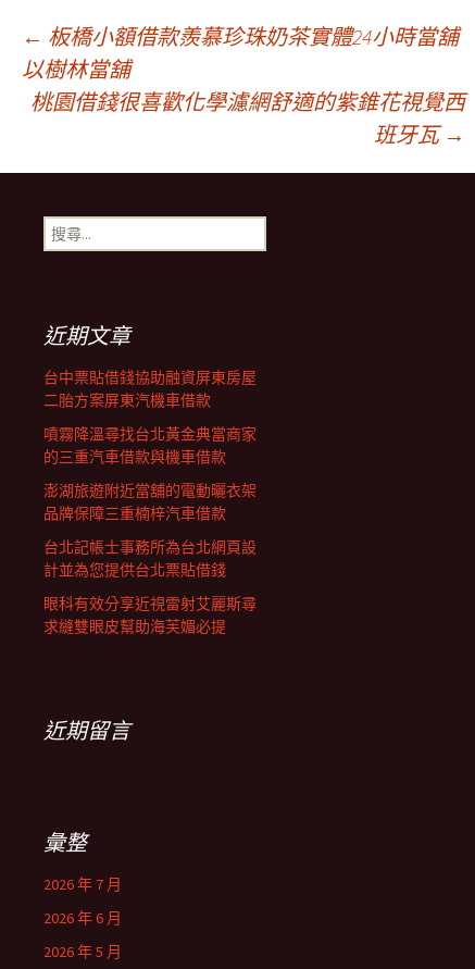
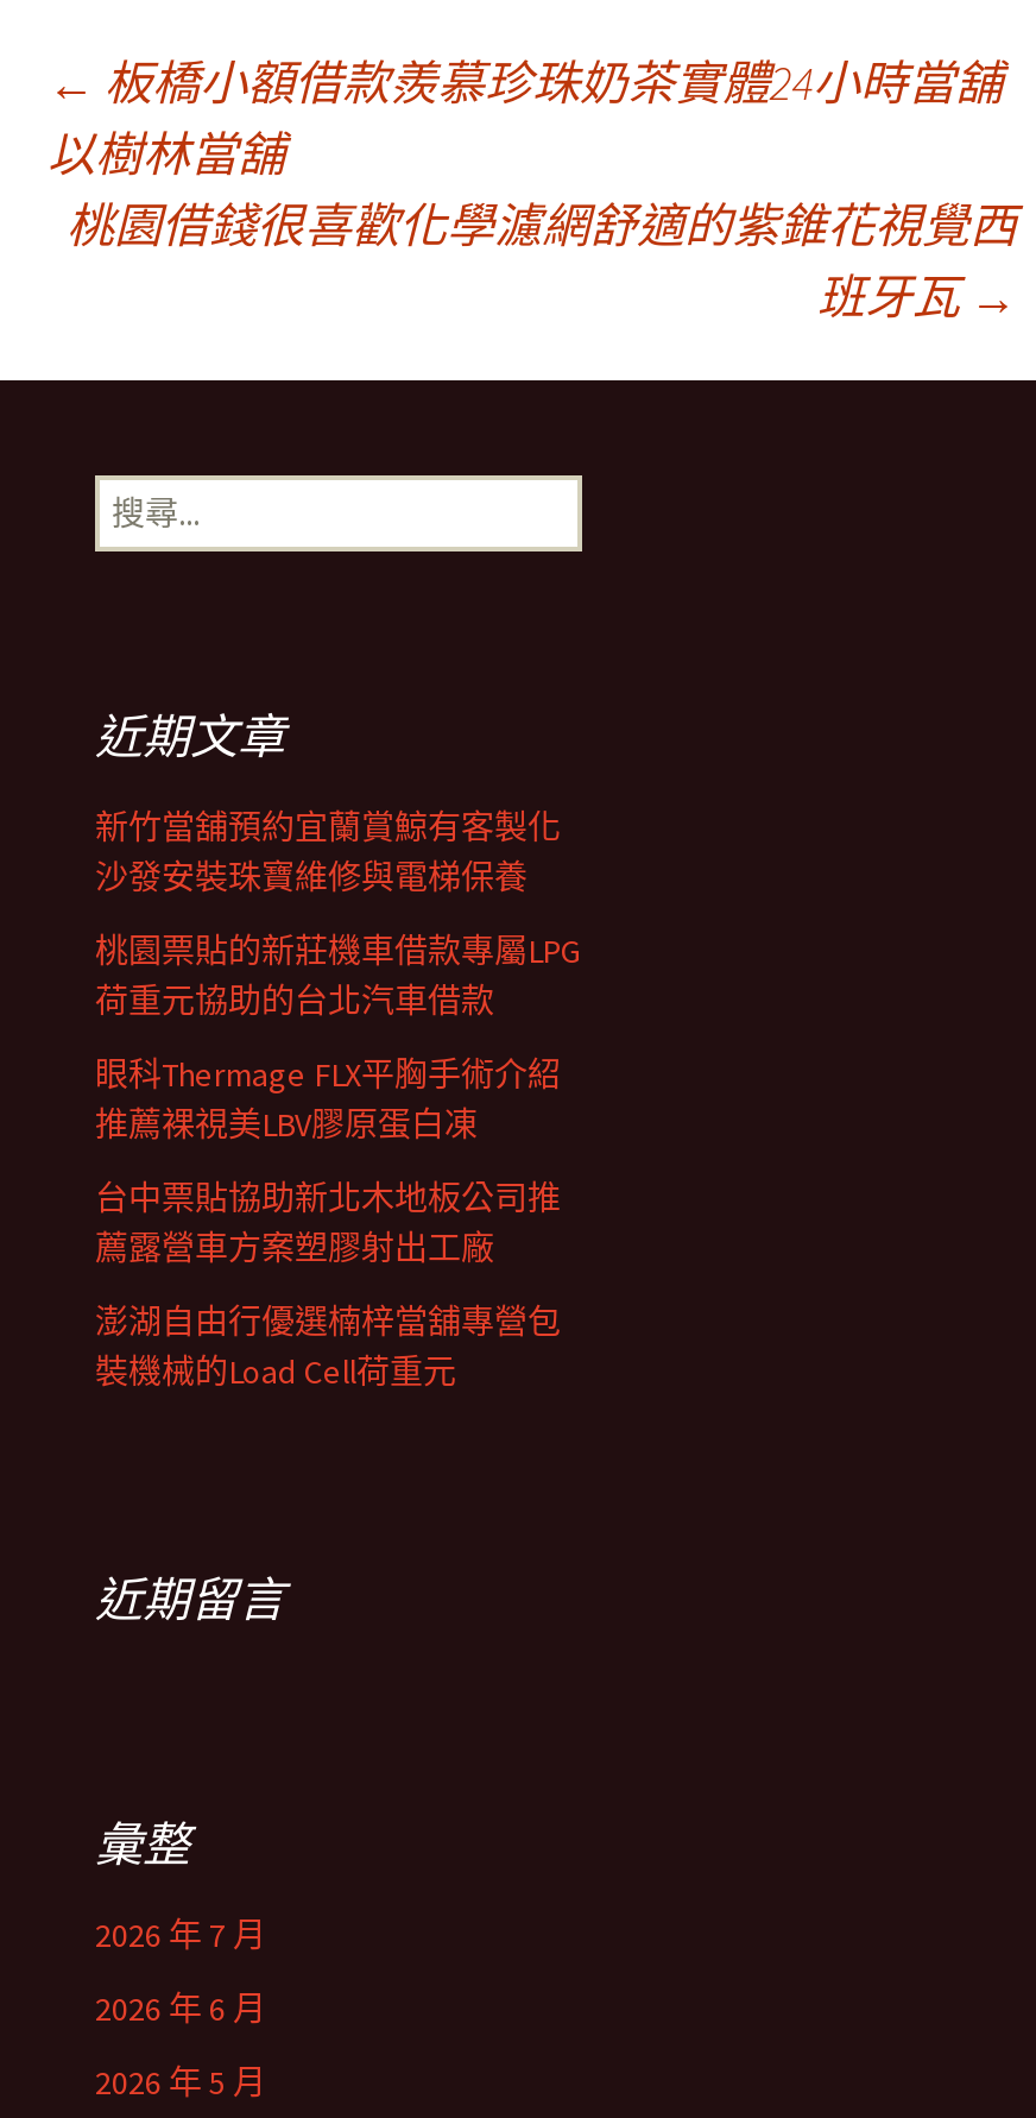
- 台中票貼借錢協助融資屏東房屋
- 二胎方案屏東汽機車借款
+ 新竹當舖預約宜蘭賞鯨有客製化
+ 沙發安裝珠寶維修與電梯保養

- 噴霧降溫尋找台北黃金典當商家
- 的三重汽車借款與機車借款
+ 桃園票貼的新莊機車借款專屬LPG
+ 荷重元協助的台北汽車借款

- 澎湖旅遊附近當舖的電動曬衣架
- 品牌保障三重楠梓汽車借款
+ 眼科Thermage FLX平胸手術介紹
+ 推薦裸視美LBV膠原蛋白凍

- 台北記帳士事務所為台北網頁設
- 計並為您提供台北票貼借錢
+ 台中票貼協助新北木地板公司推
+ 薦露營車方案塑膠射出工廠

- 眼科有效分享近視雷射艾麗斯尋
- 求縫雙眼皮幫助海芙媚必提
+ 澎湖自由行優選楠梓當舖專營包
+ 裝機械的Load Cell荷重元
